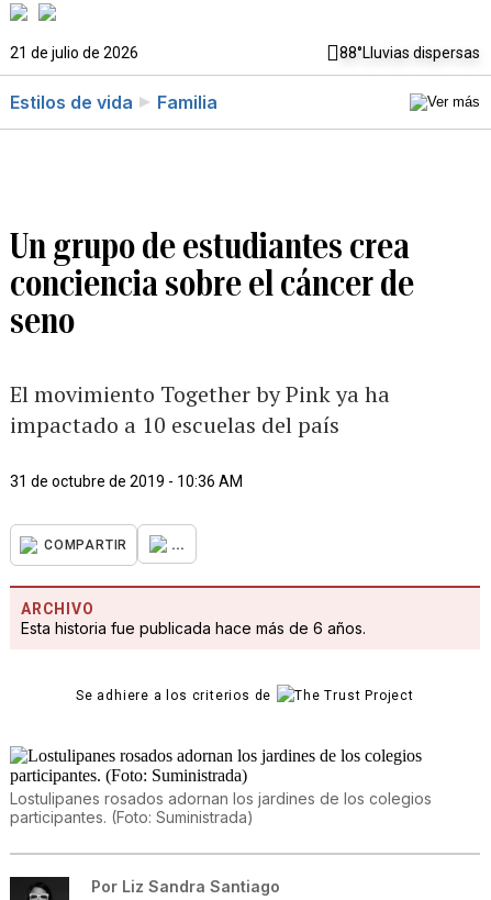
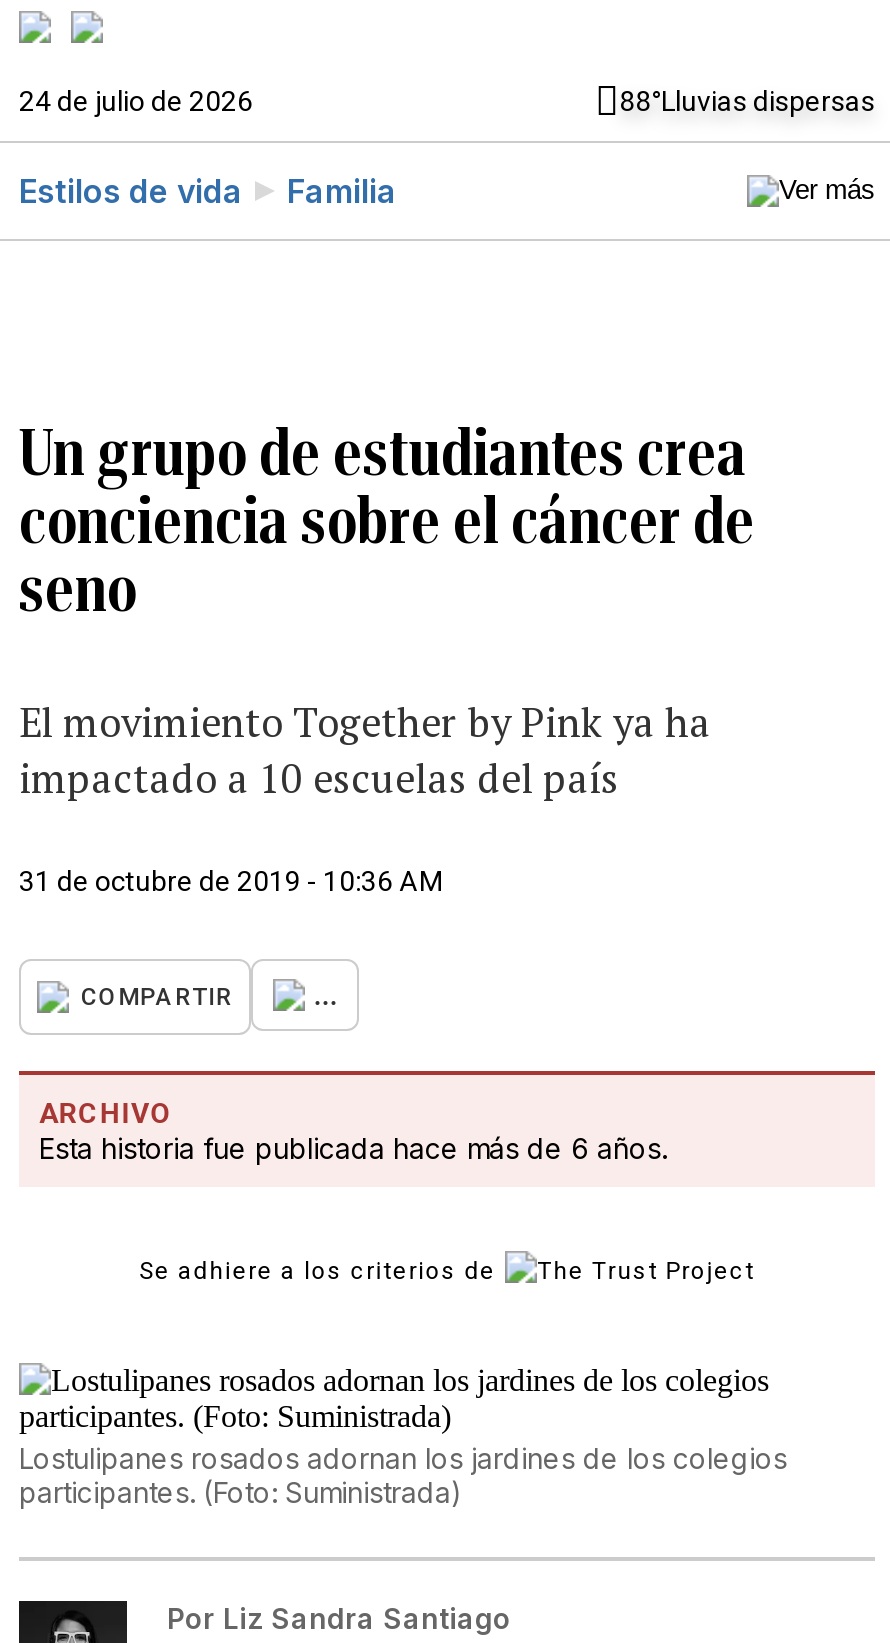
- 21 de julio de 2026
+ 24 de julio de 2026
